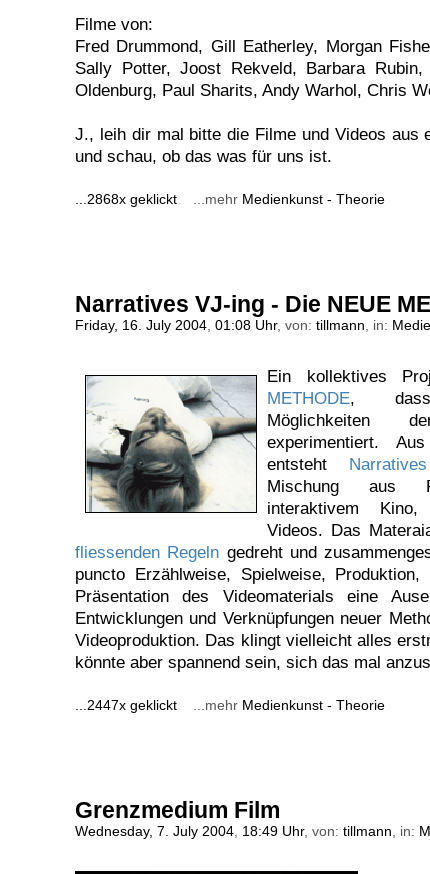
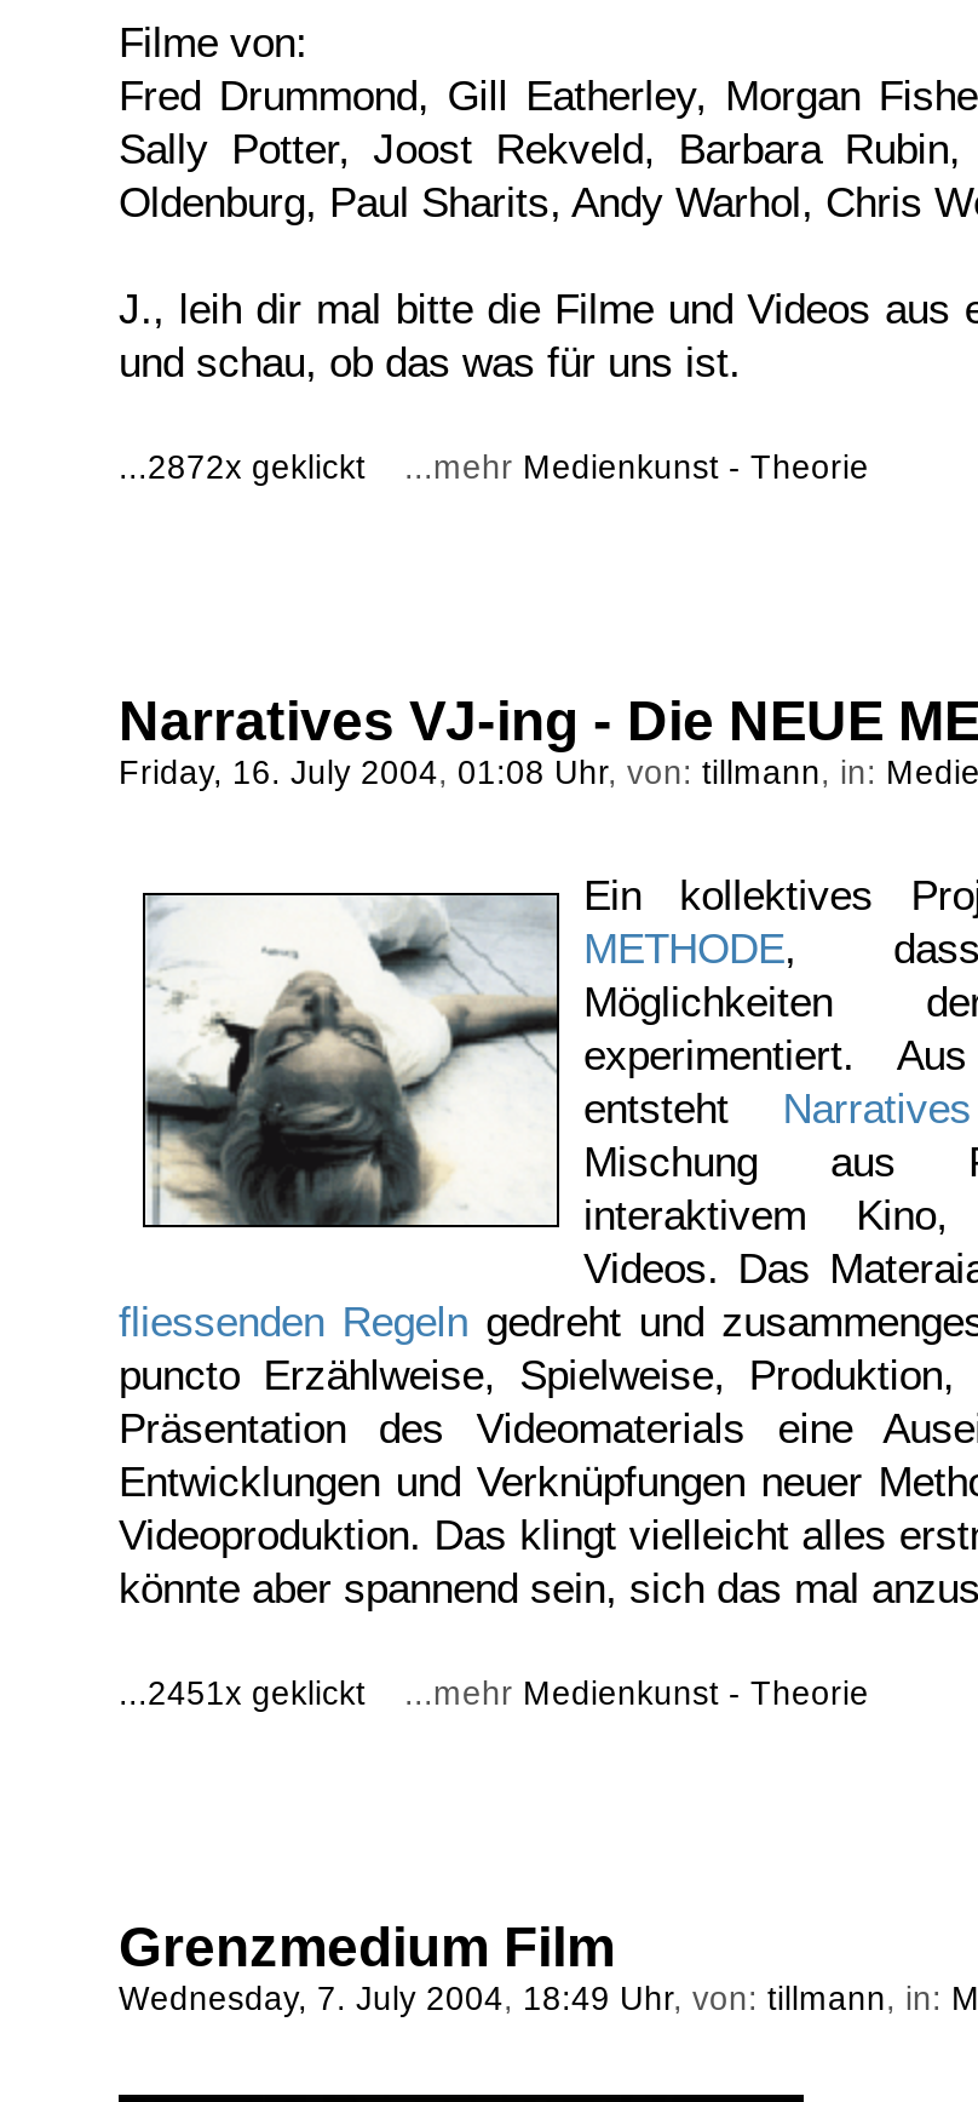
- ...2868x geklickt...mehr Medienkunst - Theorie
+ ...2872x geklickt...mehr Medienkunst - Theorie

- ...2447x geklickt...mehr Medienkunst - Theorie
+ ...2451x geklickt...mehr Medienkunst - Theorie
